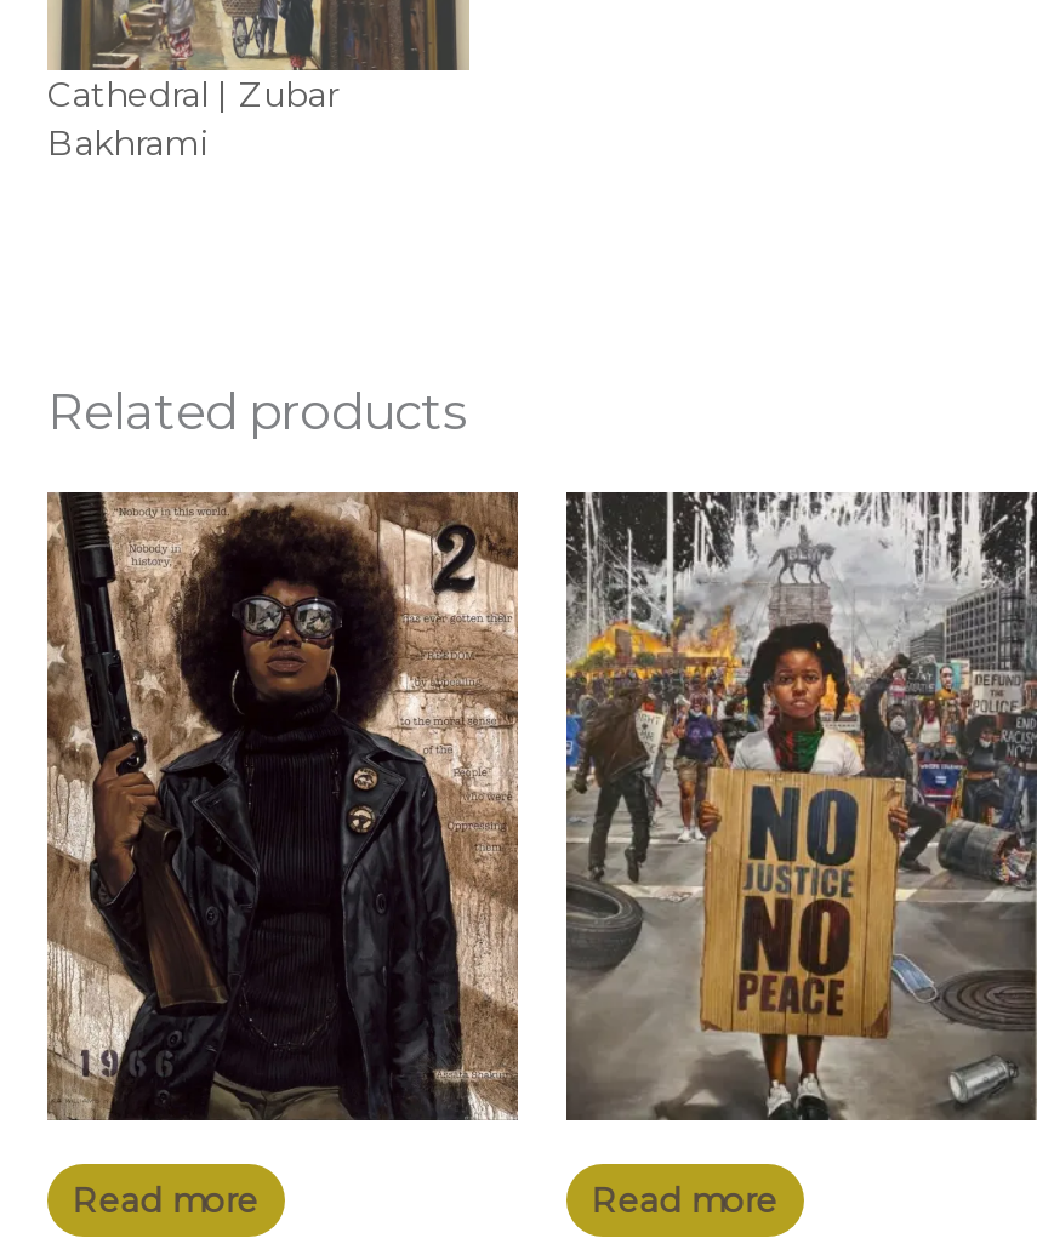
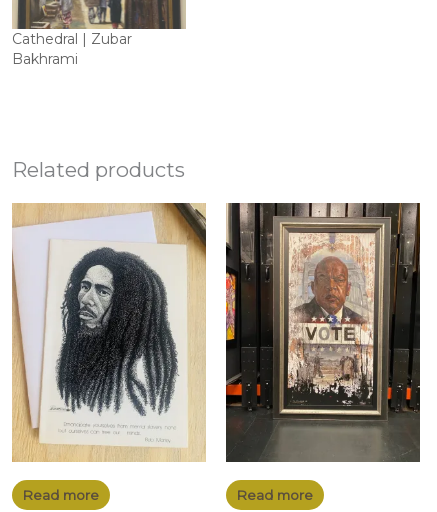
- [image]
+ [image]

- [image]
+ [image]
